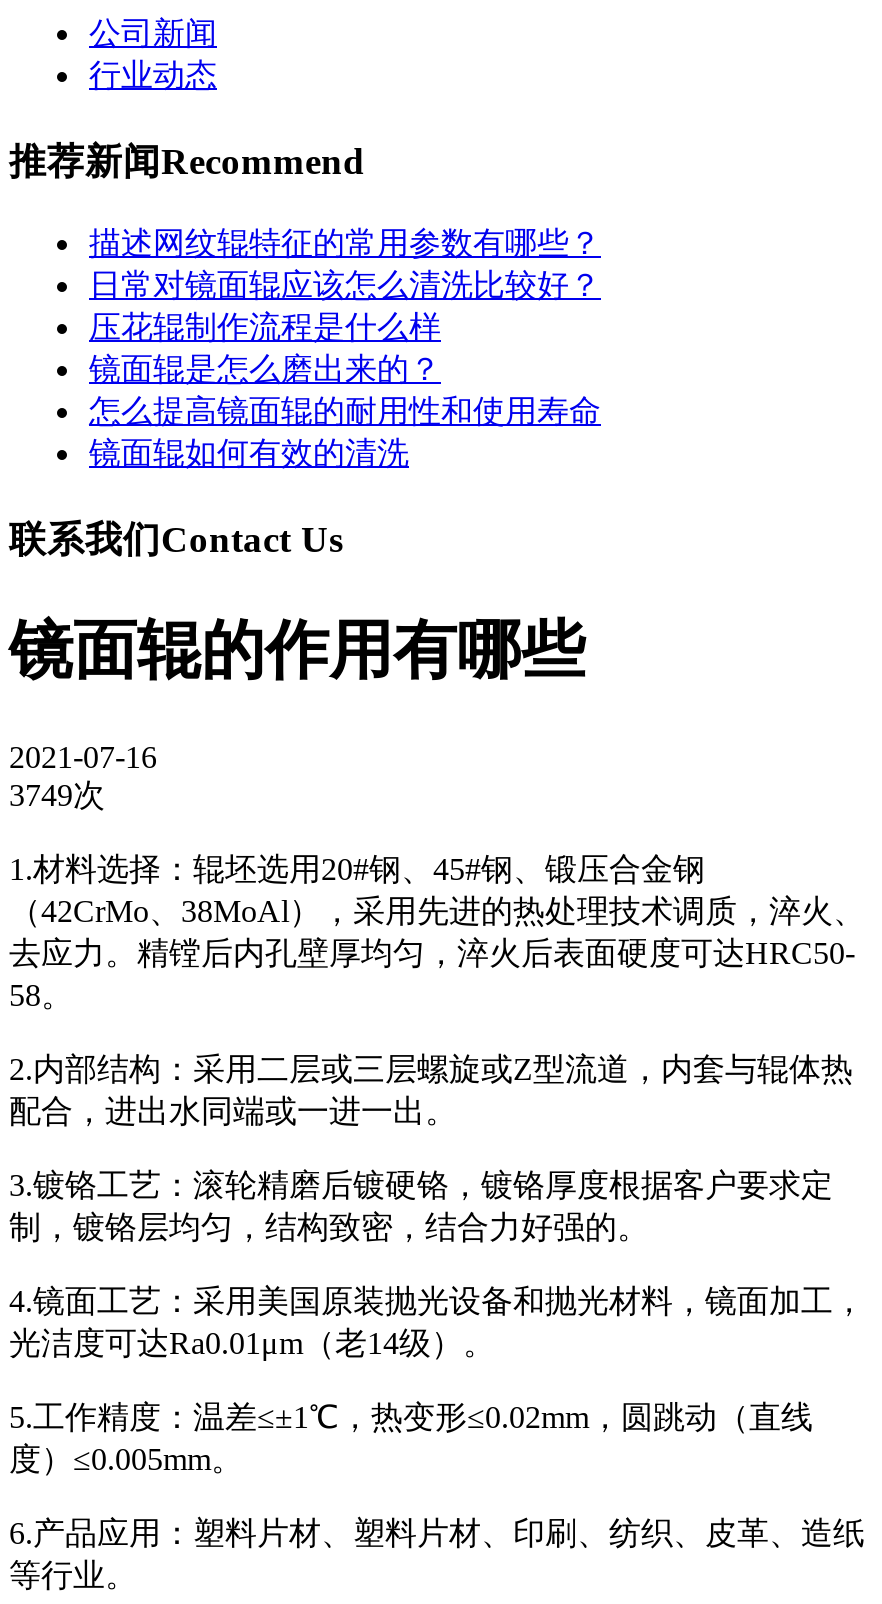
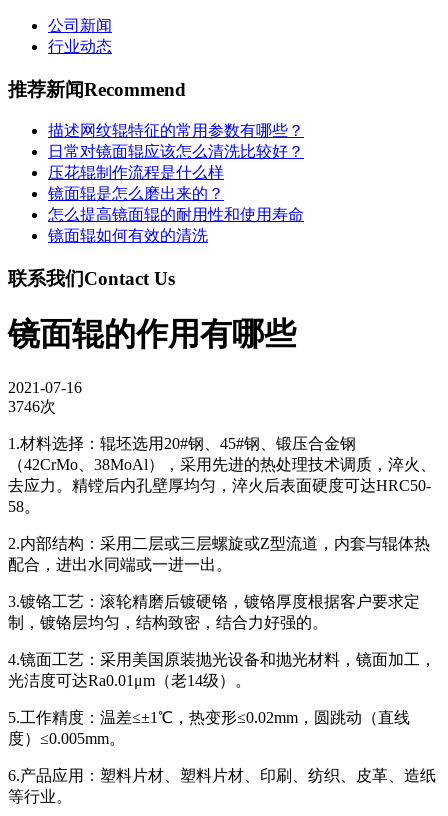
- 3749次
+ 3746次
